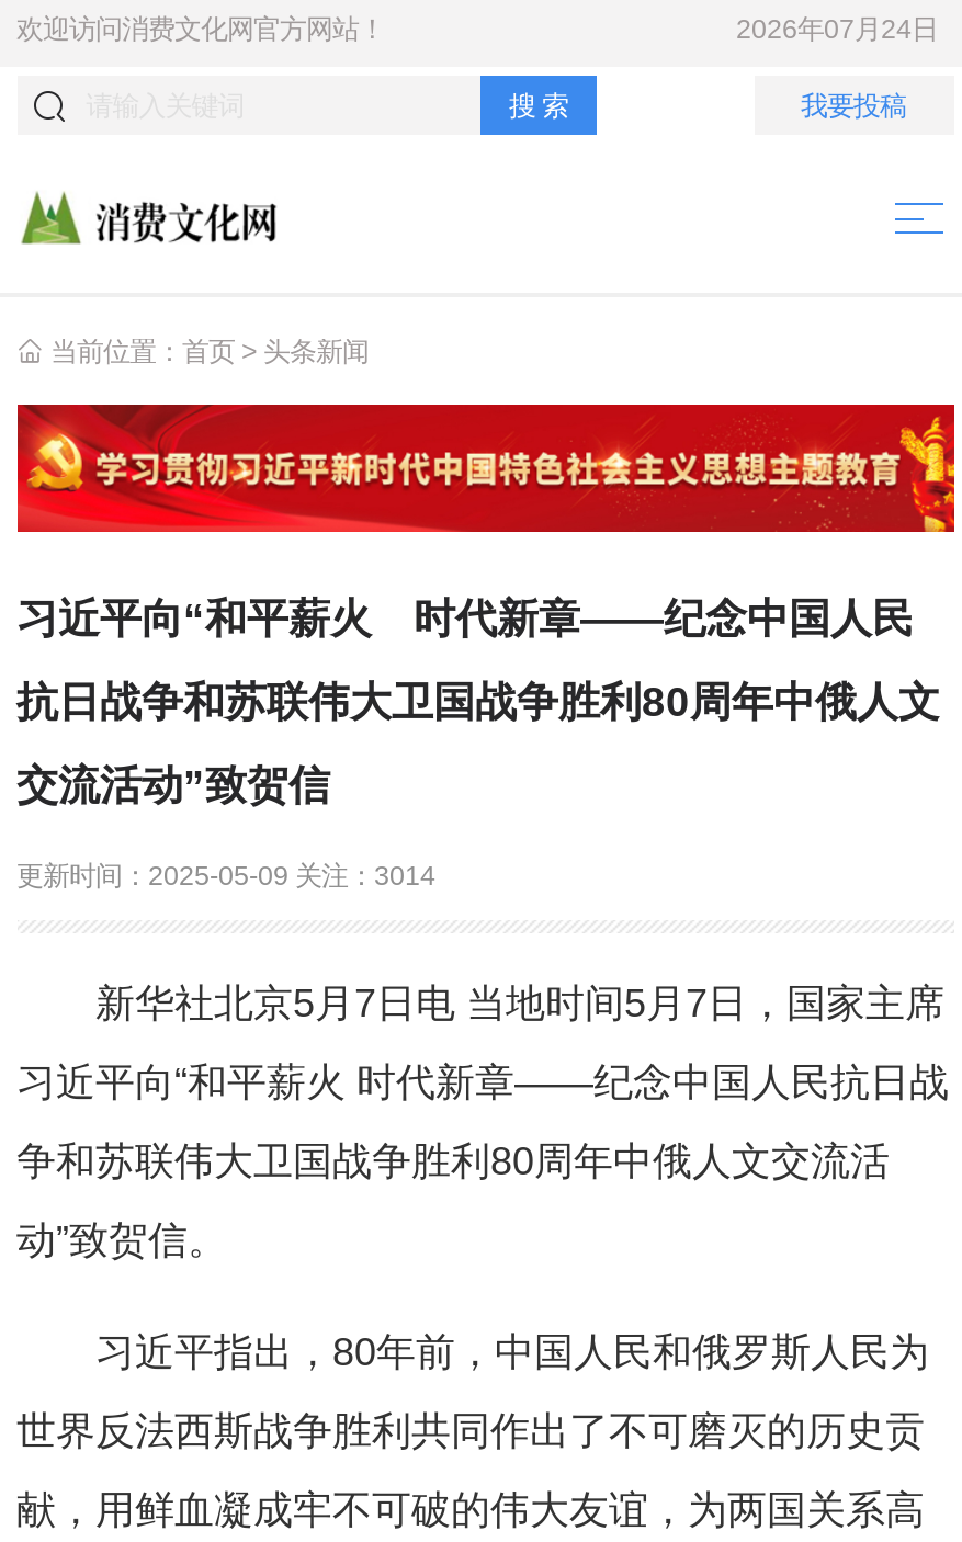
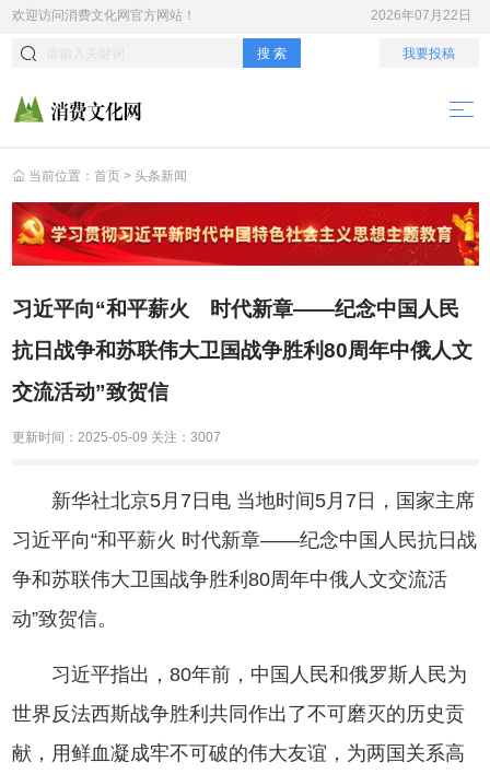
- 2026年07月24日
+ 2026年07月22日

- 更新时间：2025-05-09关注：3014
+ 更新时间：2025-05-09关注：3007
